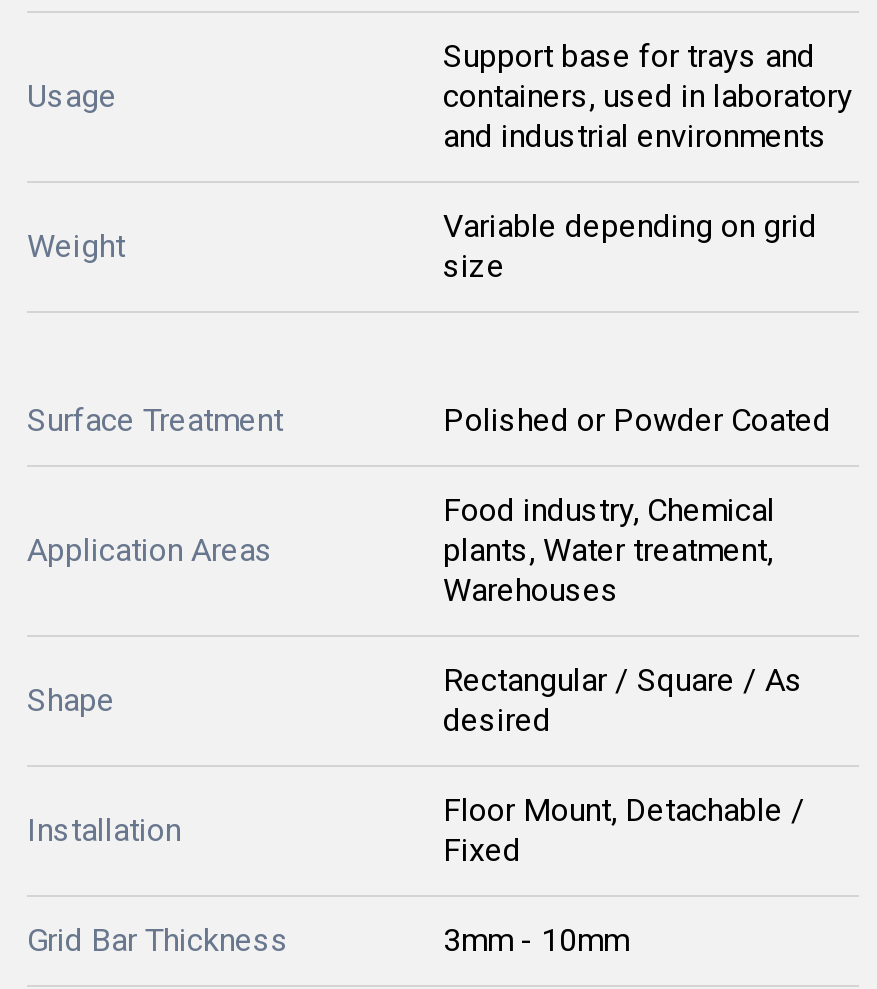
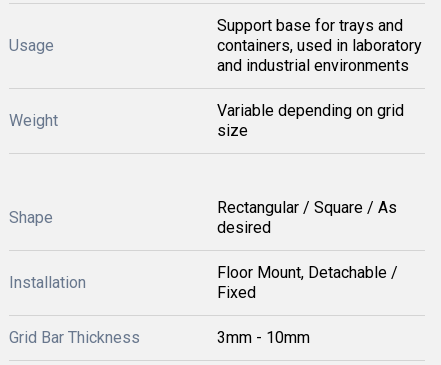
- Surface Treatment
- Polished or Powder Coated
- Application Areas

- Food industry, Chemical
- plants, Water treatment,
- Warehouses
